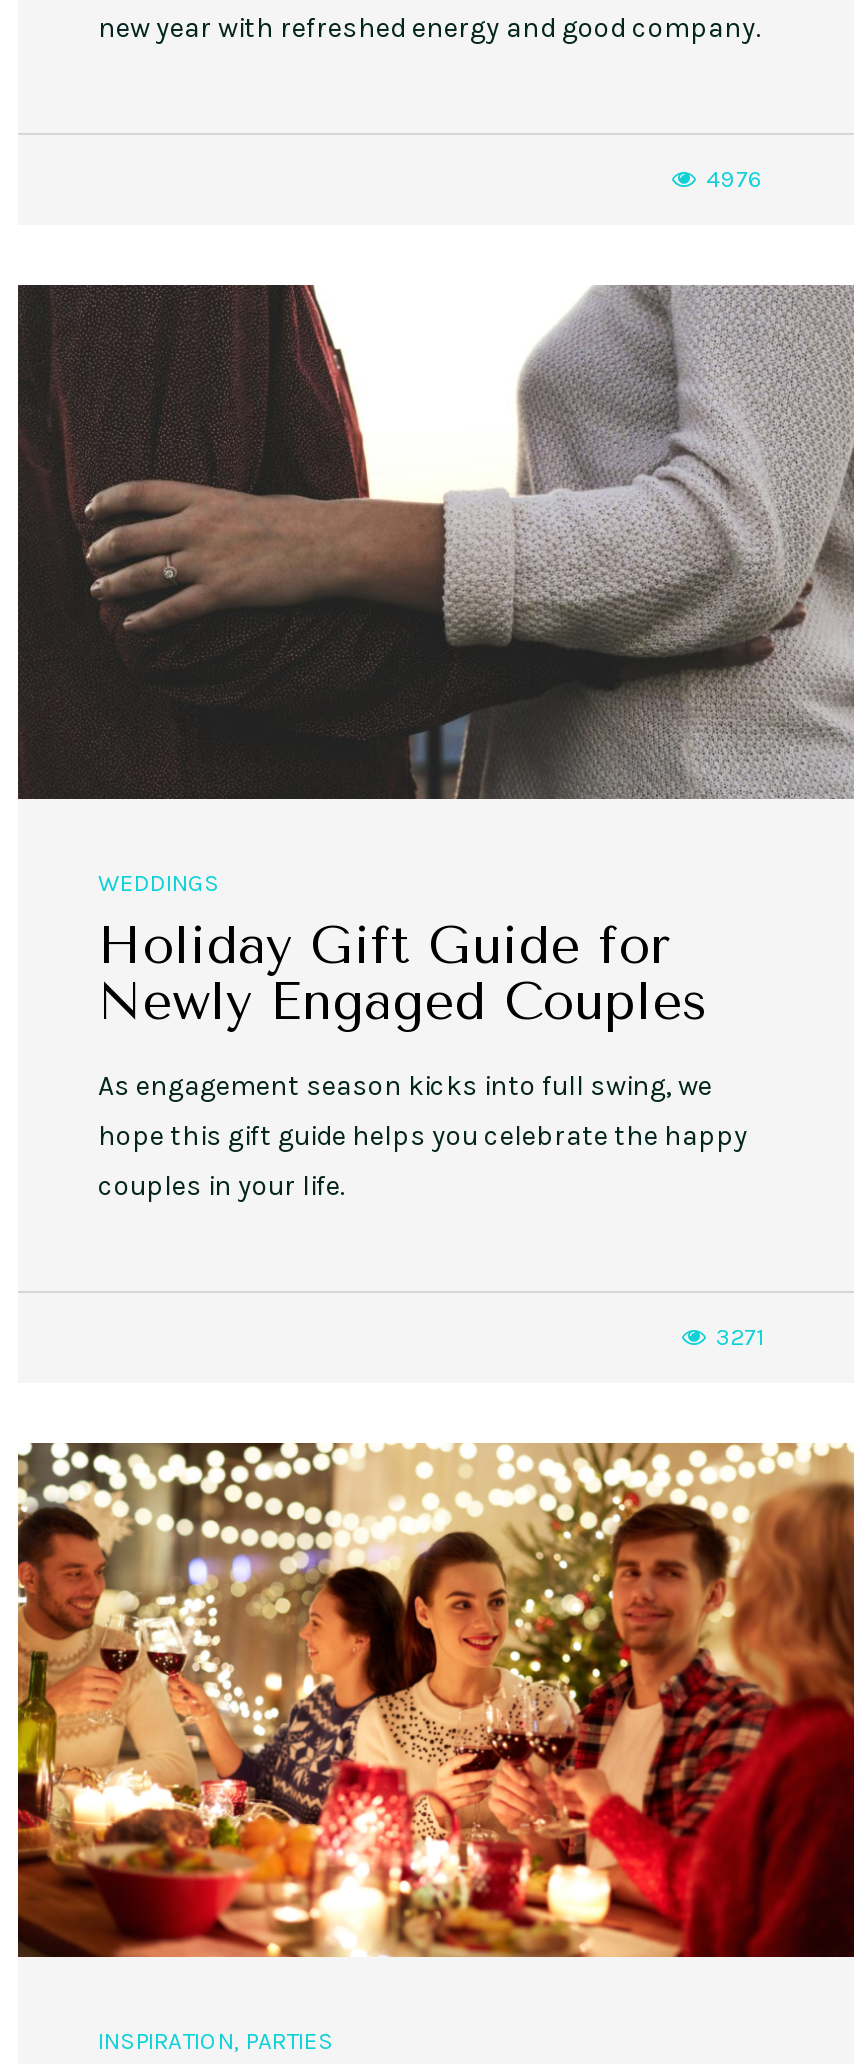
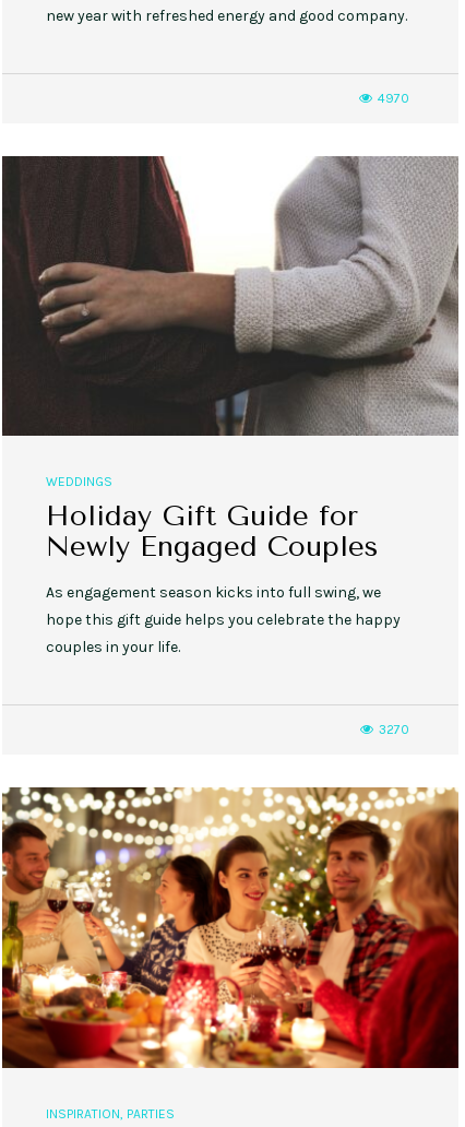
- 4976
+ 4970

- 3271
+ 3270
